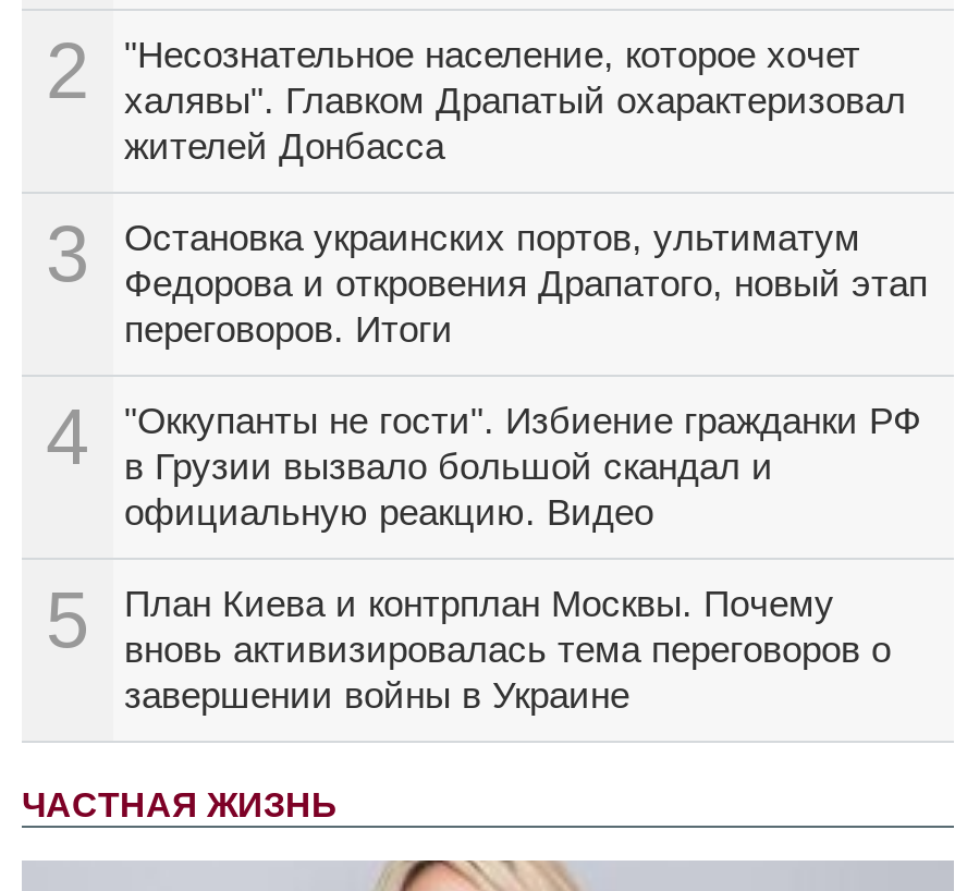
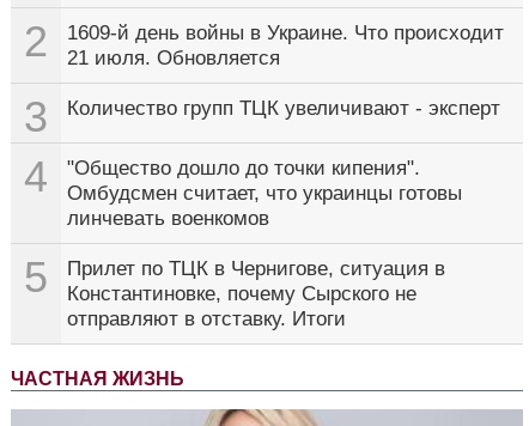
- "Несознательное население, которое хочет
- халявы". Главком Драпатый охарактеризовал
- жителей Донбасса
+ 1609-й день войны в Украине. Что происходит
+ 21 июля. Обновляется

- Остановка украинских портов, ультиматум
- Федорова и откровения Драпатого, новый этап
- переговоров. Итоги
+ Количество групп ТЦК увеличивают - эксперт

- "Оккупанты не гости". Избиение гражданки РФ
- в Грузии вызвало большой скандал и
- официальную реакцию. Видео
+ "Общество дошло до точки кипения".
+ Омбудсмен считает, что украинцы готовы
+ линчевать военкомов

- План Киева и контрплан Москвы. Почему
- вновь активизировалась тема переговоров о
- завершении войны в Украине
+ Прилет по ТЦК в Чернигове, ситуация в
+ Константиновке, почему Сырского не
+ отправляют в отставку. Итоги
